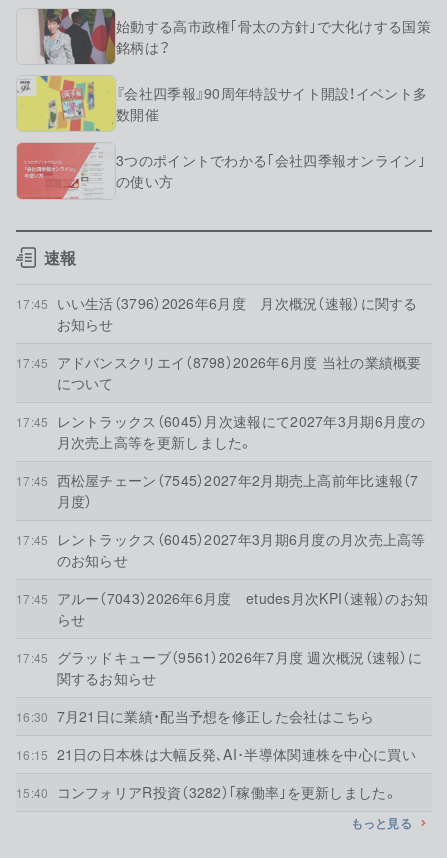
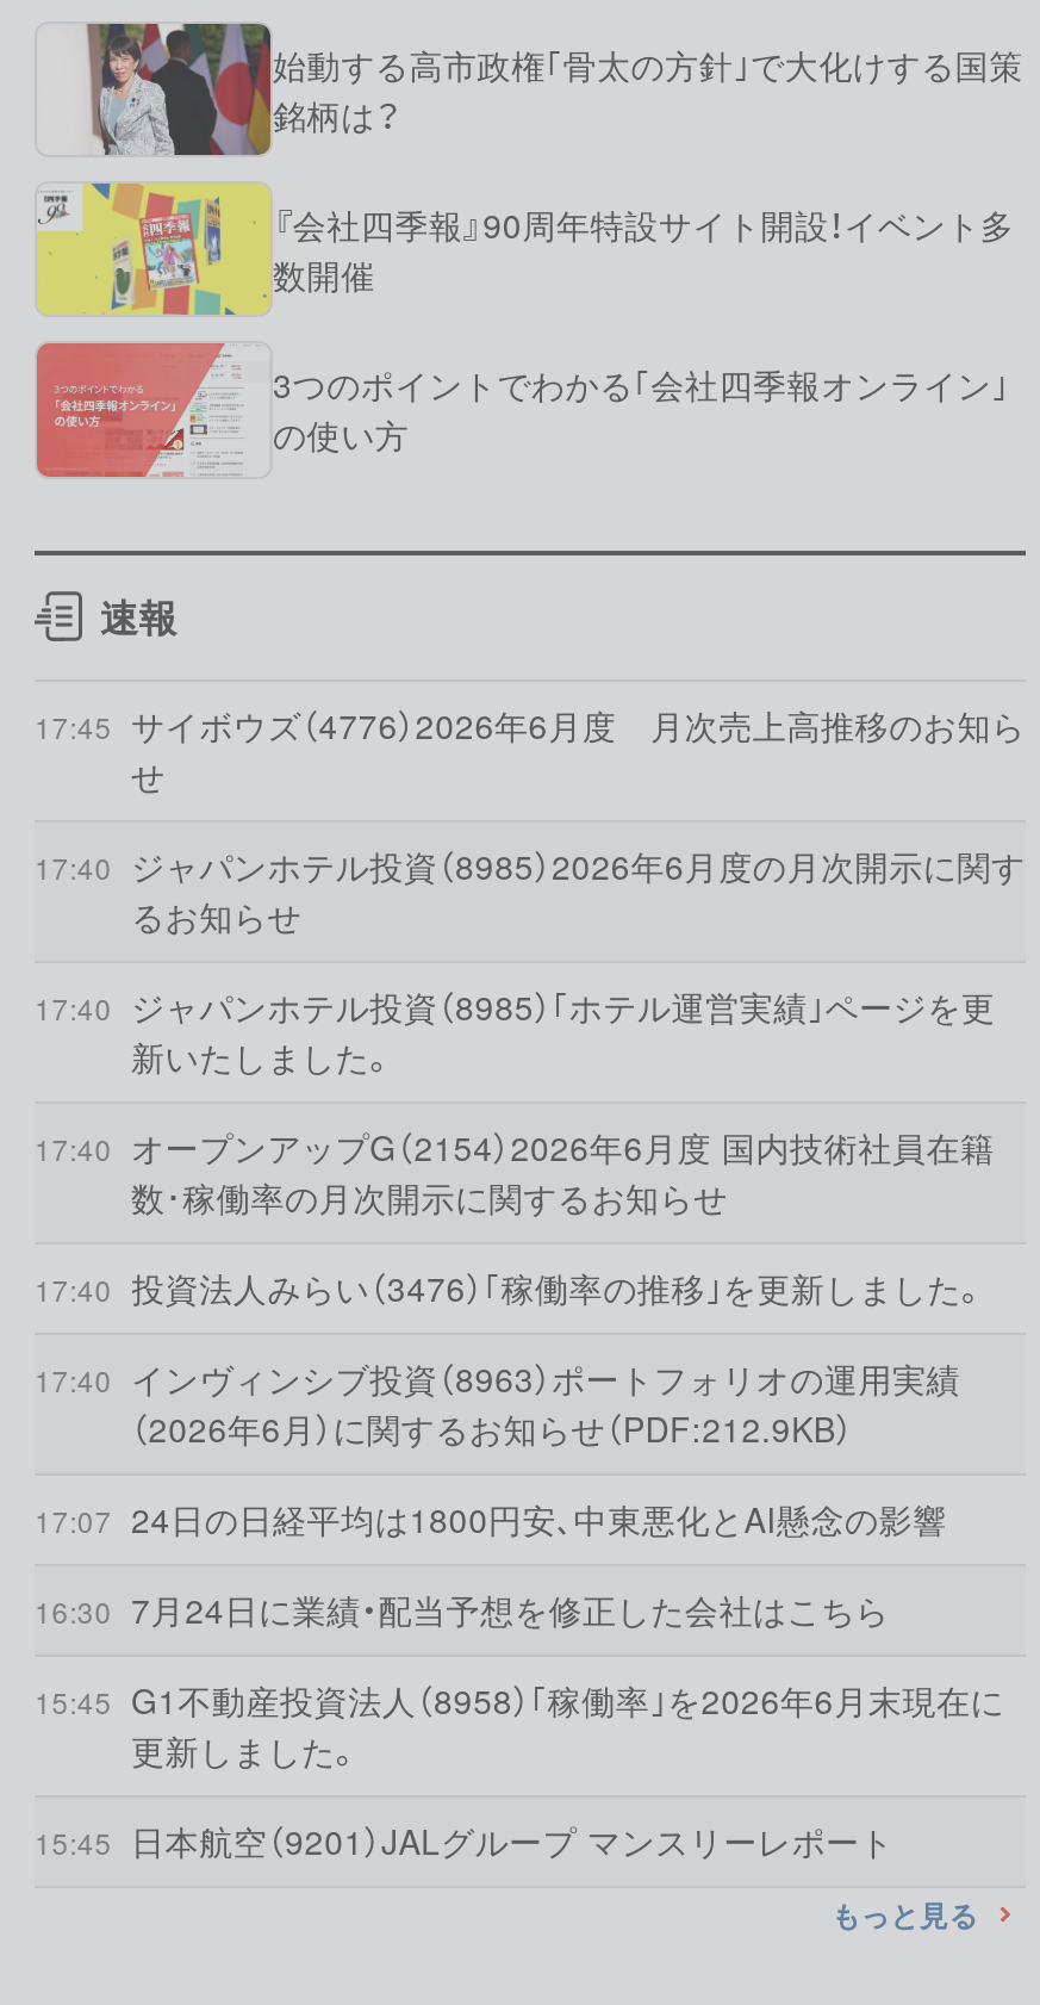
- 17:45 いい生活（3796）2026年6月度 月次概況（速報）に関する
- お知らせ
+ 17:45 サイボウズ（4776）2026年6月度 月次売上高推移のお知ら
+ せ

- 17:45 アドバンスクリエイ（8798）2026年6月度 当社の業績概要
- について
+ 17:40 ジャパンホテル投資（8985）2026年6月度の月次開示に関す
+ るお知らせ

- 17:45 レントラックス（6045）月次速報にて2027年3月期6月度の
- 月次売上高等を更新しました。
+ 17:40 ジャパンホテル投資（8985）｢ホテル運営実績｣ページを更
+ 新いたしました。

- 17:45 西松屋チェーン（7545）2027年2月期売上高前年比速報（7
- 月度）
+ 17:40 オープンアップG（2154）2026年6月度 国内技術社員在籍
+ 数･稼働率の月次開示に関するお知らせ

- 17:45 レントラックス（6045）2027年3月期6月度の月次売上高等
- のお知らせ
+ 17:40 投資法人みらい（3476）｢稼働率の推移｣を更新しました。

- 17:45 アルー（7043）2026年6月度 etudes月次KPI（速報）のお知
- らせ
+ 17:40 インヴィンシブ投資（8963）ポートフォリオの運用実績
+ （2026年6月）に関するお知らせ（PDF:212.9KB）

- 17:45 グラッドキューブ（9561）2026年7月度 週次概況（速報）に
- 関するお知らせ
+ 17:07 24日の日経平均は1800円安､中東悪化とAI懸念の影響

- 16:30 7月21日に業績・配当予想を修正した会社はこちら
+ 16:30 7月24日に業績・配当予想を修正した会社はこちら

- 16:15 21日の日本株は大幅反発､AI･半導体関連株を中心に買い
+ 15:45 G1不動産投資法人（8958）｢稼働率｣を2026年6月末現在に
+ 更新しました。

- 15:40 コンフォリアR投資（3282）｢稼働率｣を更新しました。
+ 15:45 日本航空（9201）JALグループ マンスリーレポート
